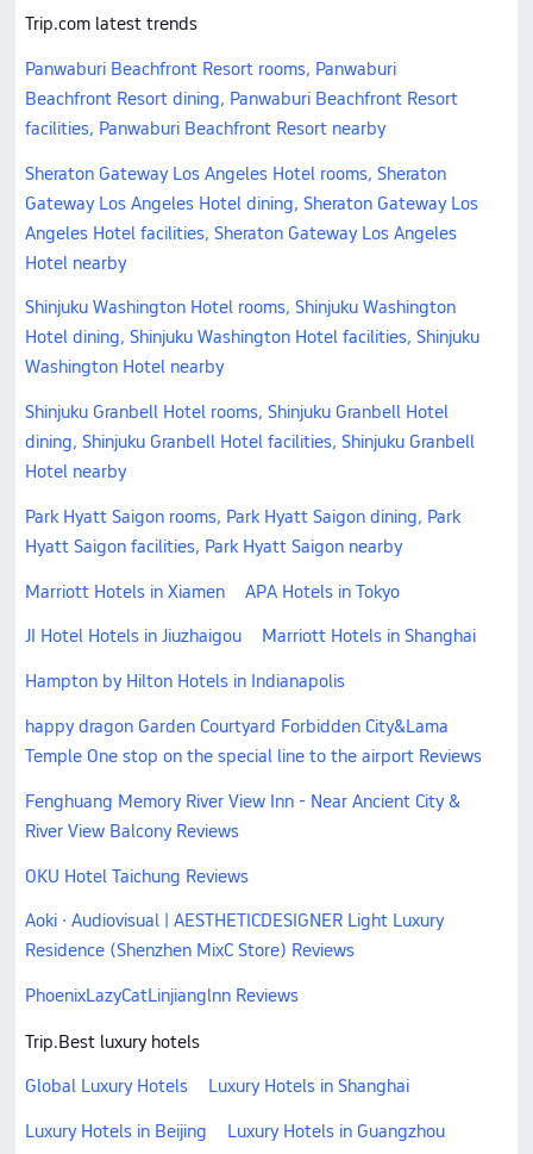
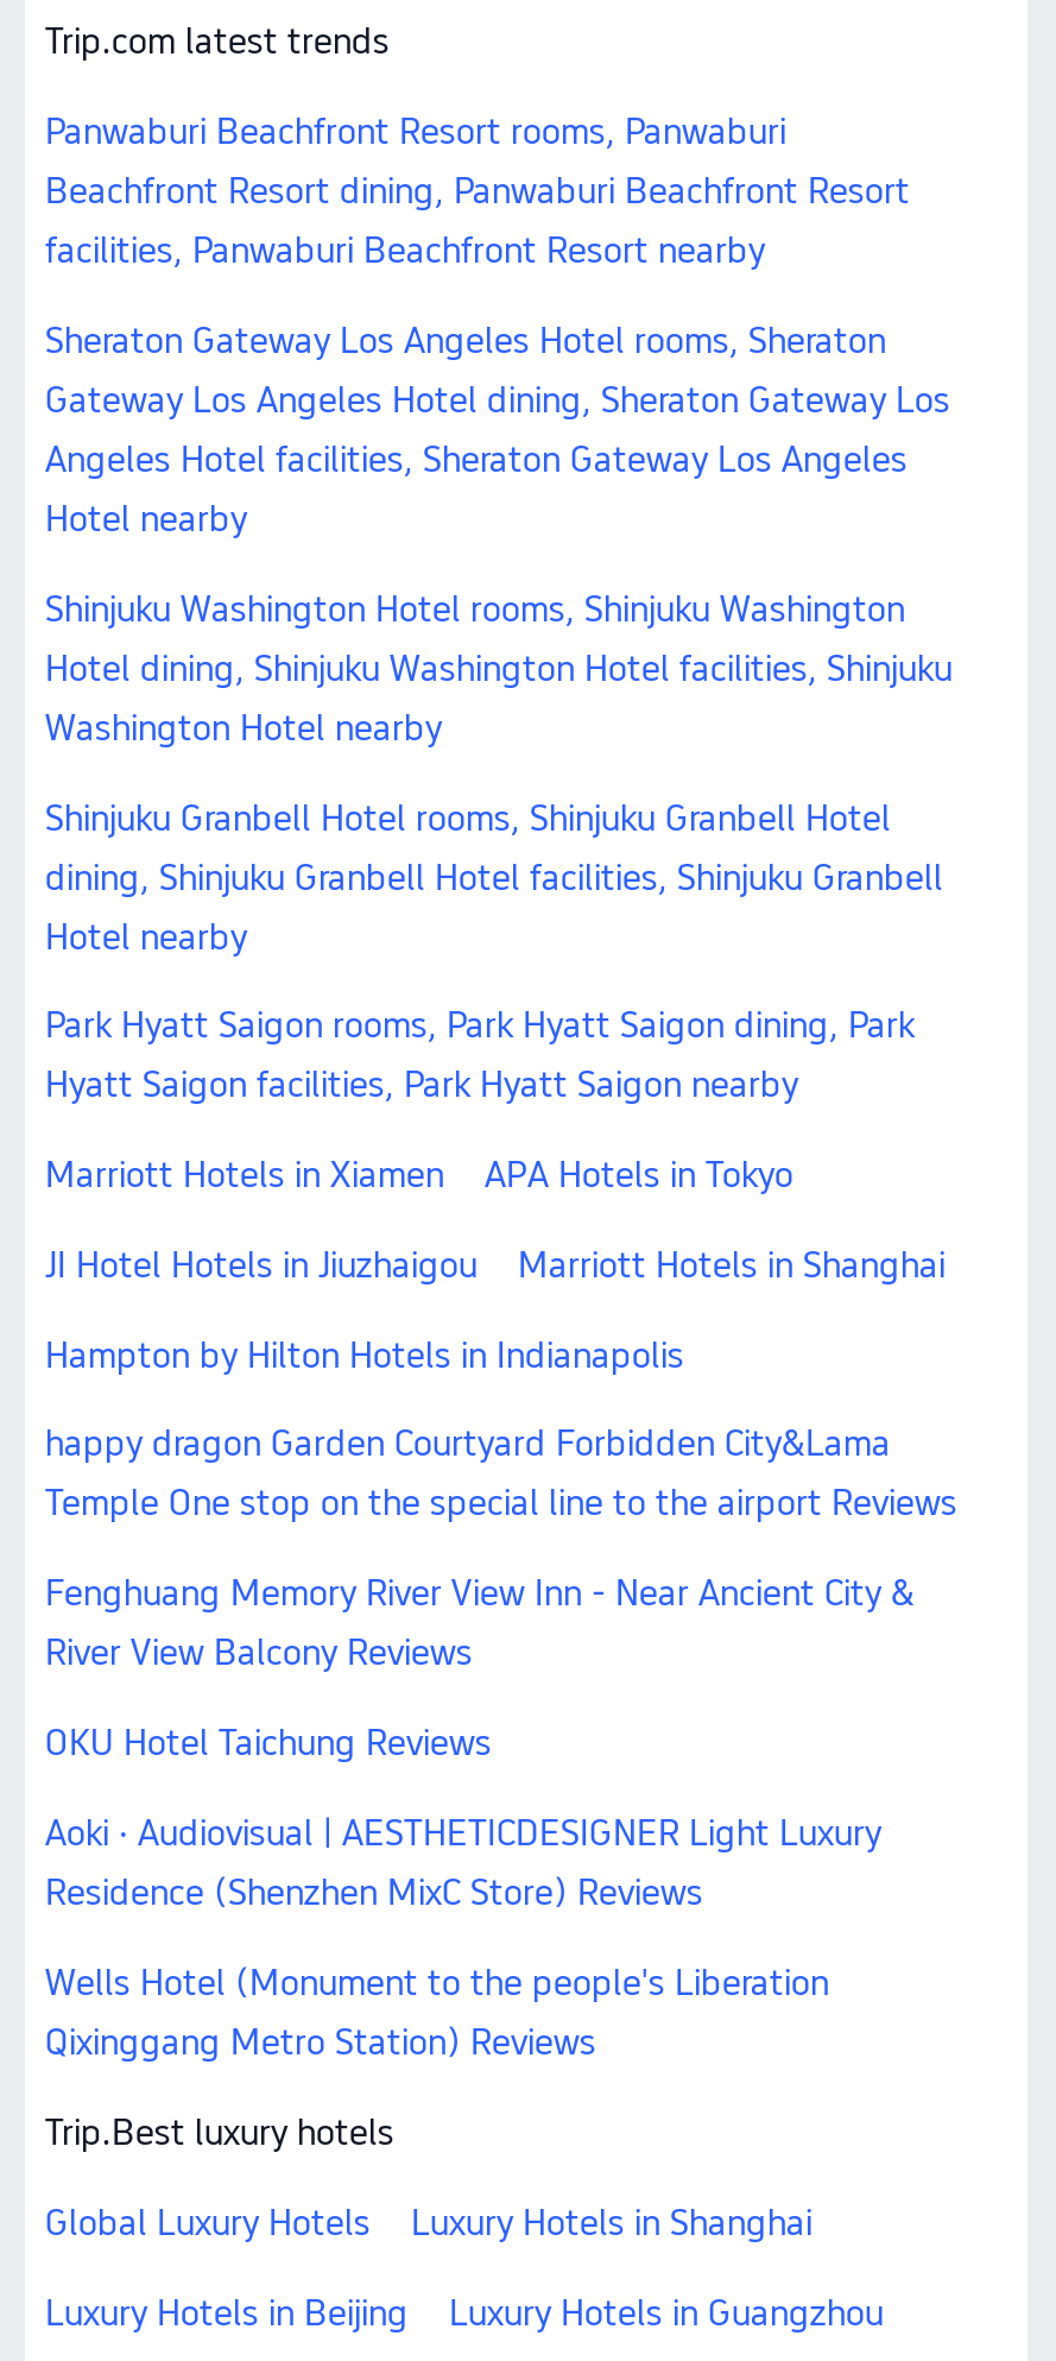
- PhoenixLazyCatLinjianglnn Reviews
+ Wells Hotel (Monument to the people's Liberation
+ Qixinggang Metro Station) Reviews
